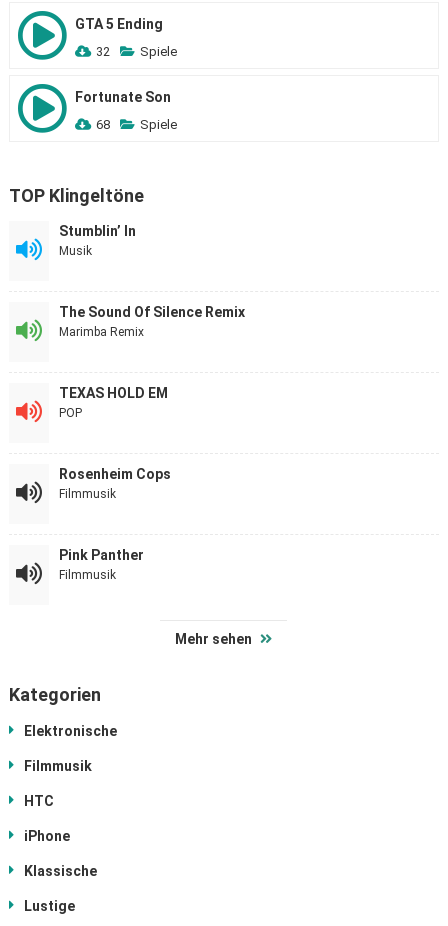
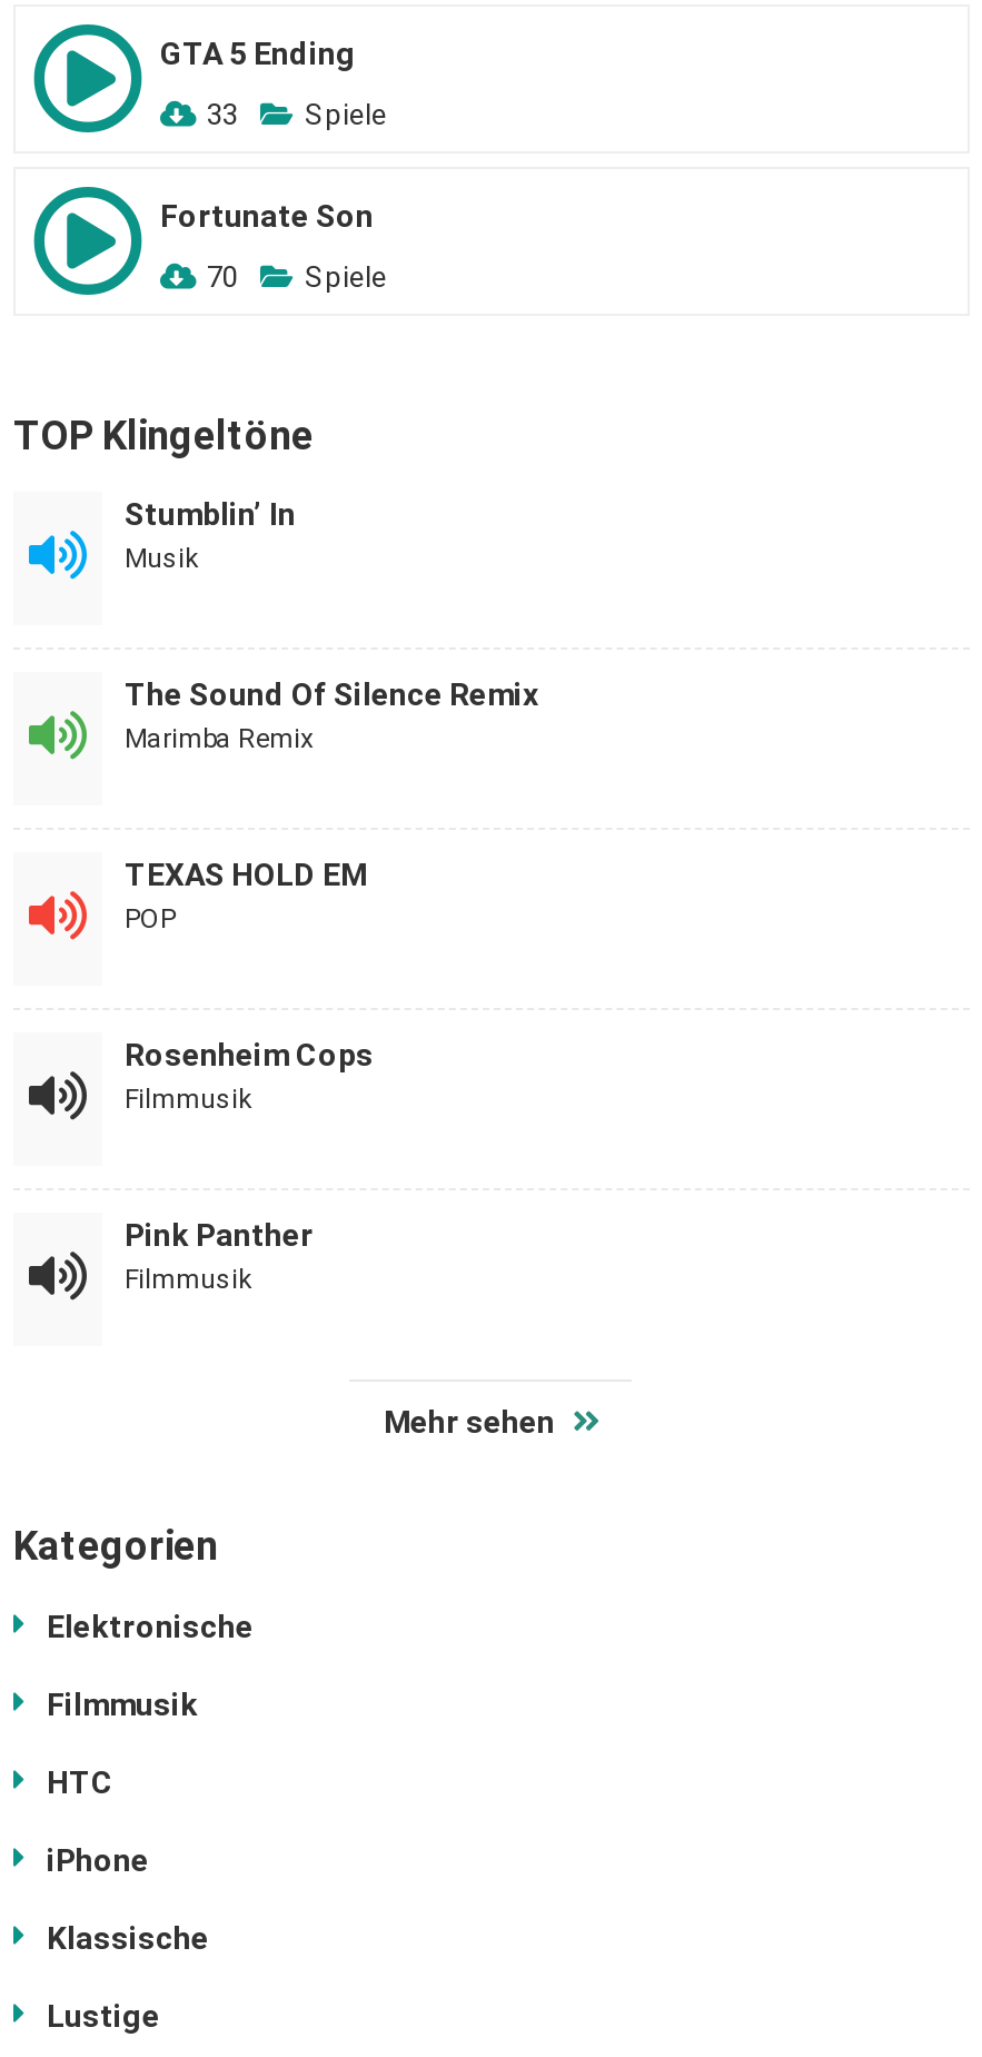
- 32 Spiele
+ 33 Spiele

- 68 Spiele
+ 70 Spiele
